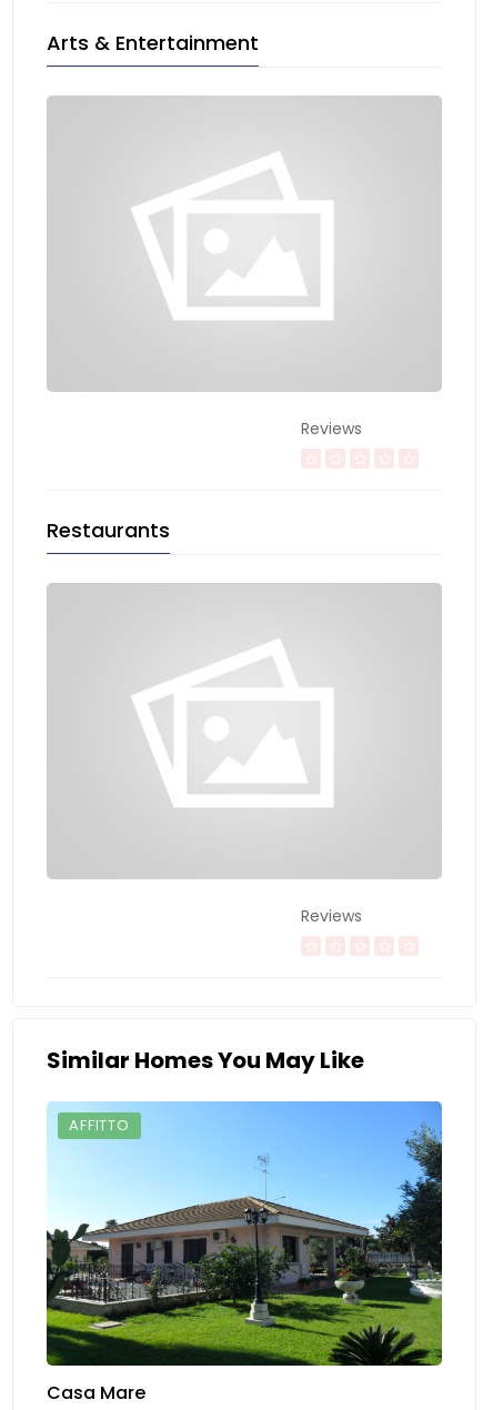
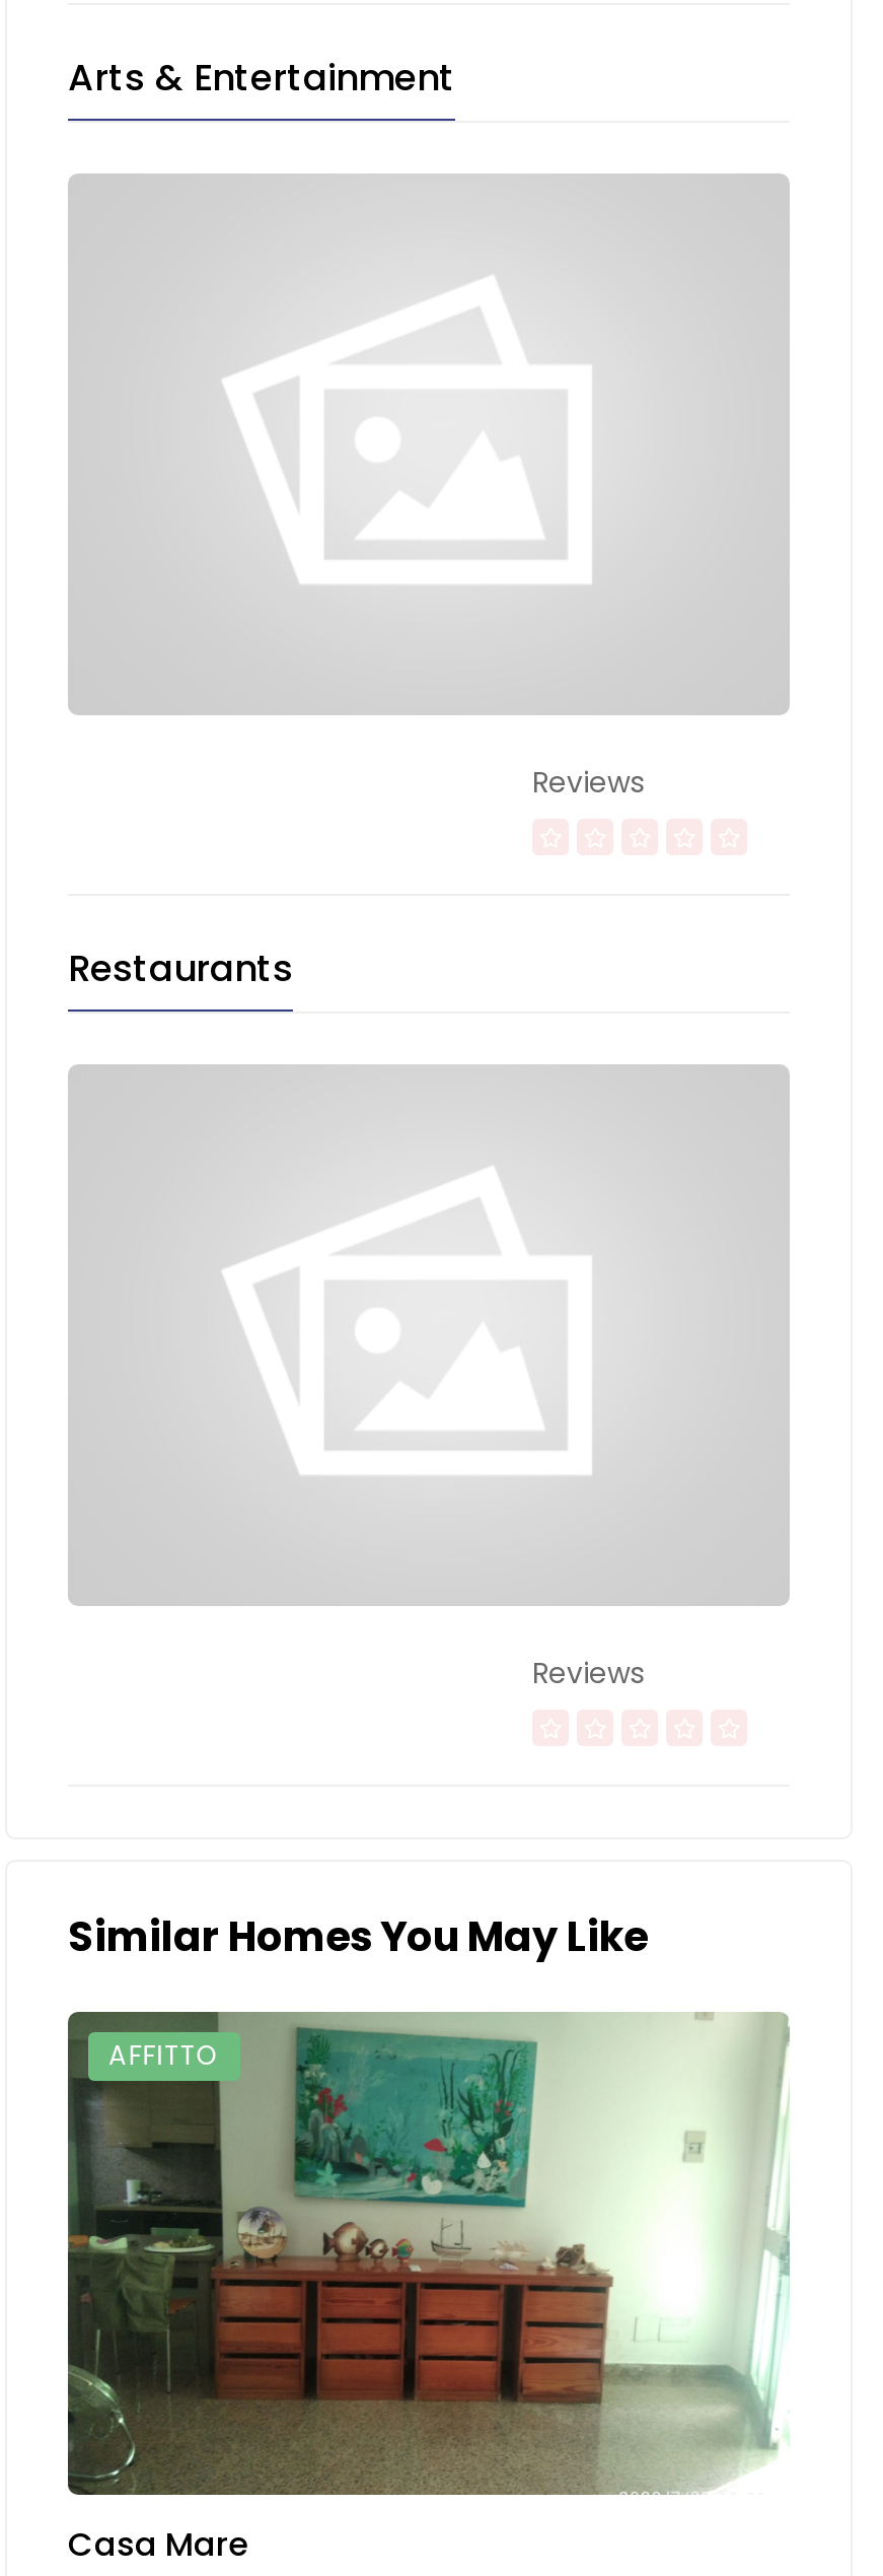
- [image]
+ [image]
